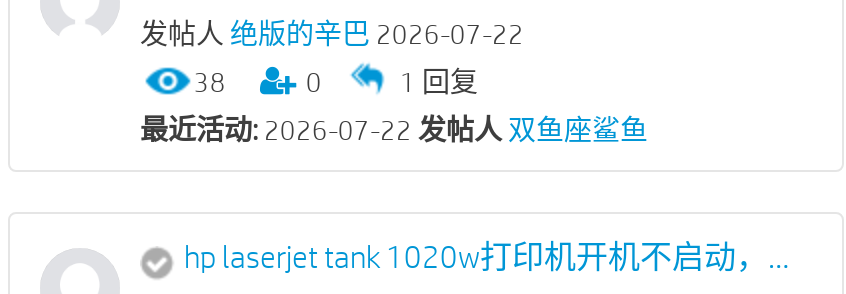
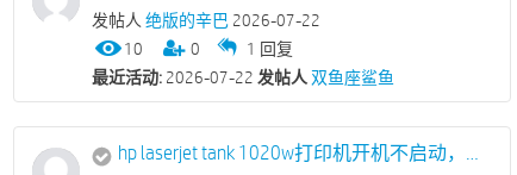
- 38
+ 10
